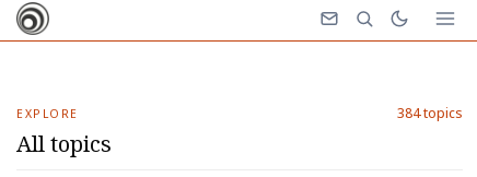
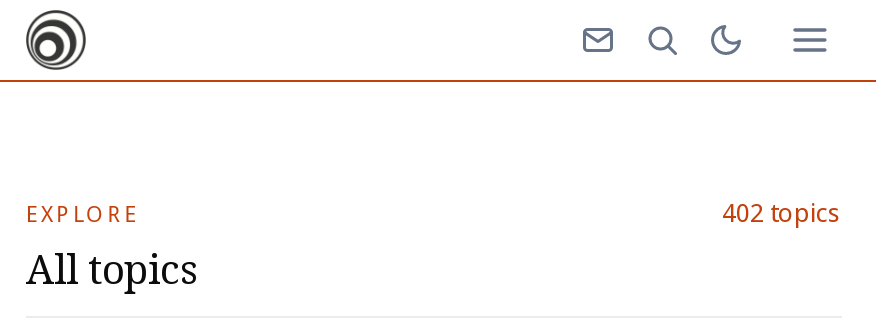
- 384 topics
+ 402 topics
